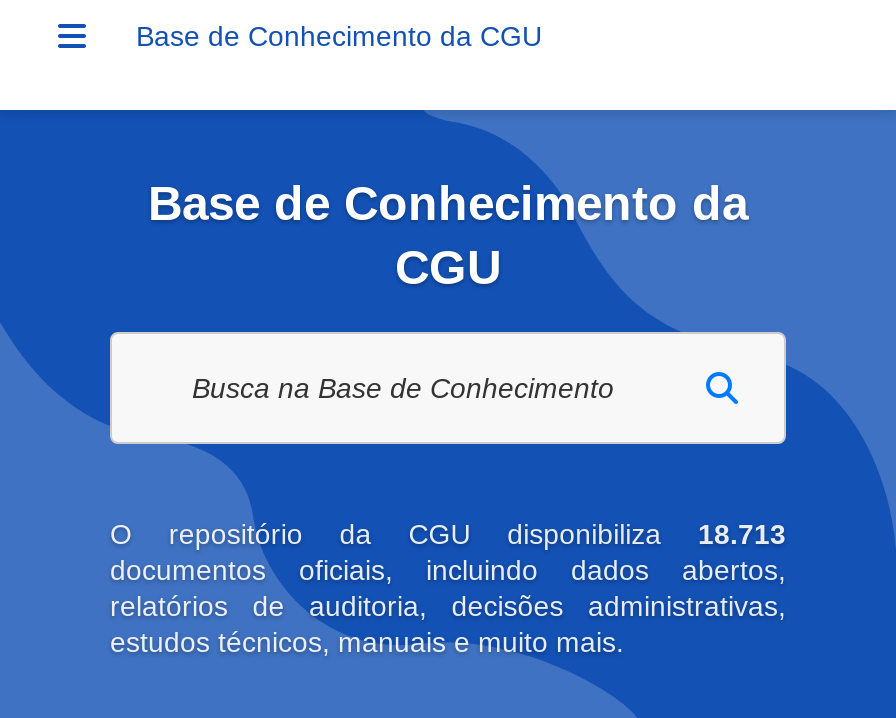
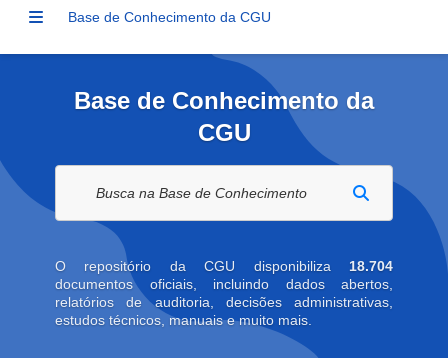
- O repositório da CGU disponibiliza 18.713
+ O repositório da CGU disponibiliza 18.704
